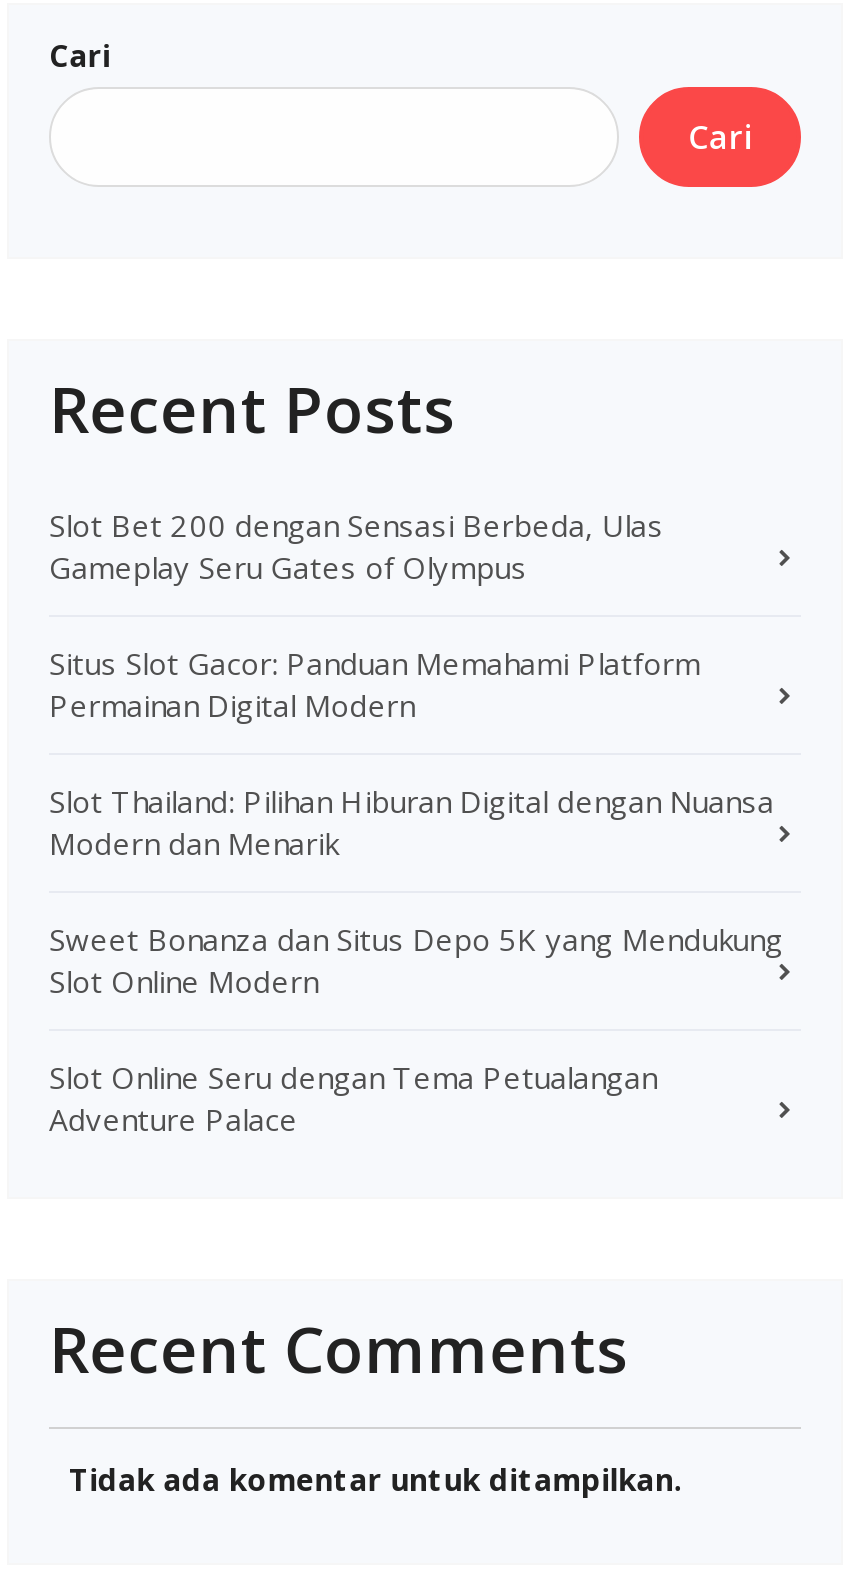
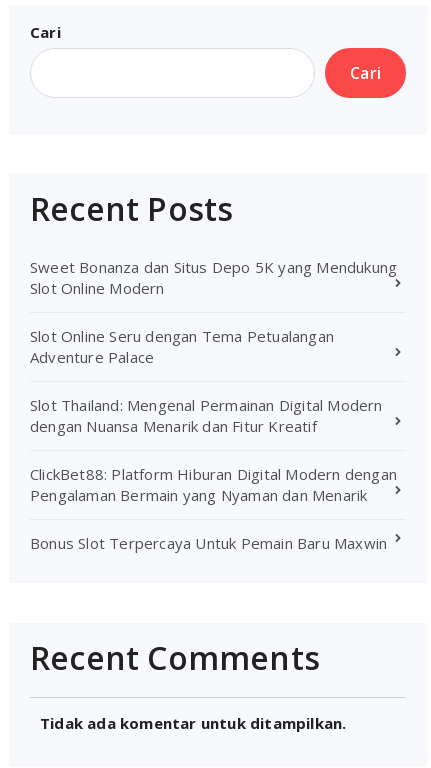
- Slot Bet 200 dengan Sensasi Berbeda, Ulas
- Gameplay Seru Gates of Olympus
- Situs Slot Gacor: Panduan Memahami Platform
- Permainan Digital Modern
- Slot Thailand: Pilihan Hiburan Digital dengan Nuansa
- Modern dan Menarik

moved up: Sweet Bonanza dan Situs Depo 5K yang Mendukung | Slot Online Modern | Slot Online Seru dengan Tema Petualangan | Adventure Palace

+ Slot Thailand: Mengenal Permainan Digital Modern
+ dengan Nuansa Menarik dan Fitur Kreatif
+ ClickBet88: Platform Hiburan Digital Modern dengan
+ Pengalaman Bermain yang Nyaman dan Menarik
+ Bonus Slot Terpercaya Untuk Pemain Baru Maxwin
